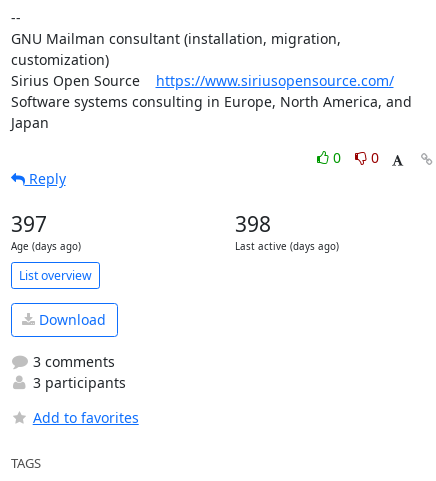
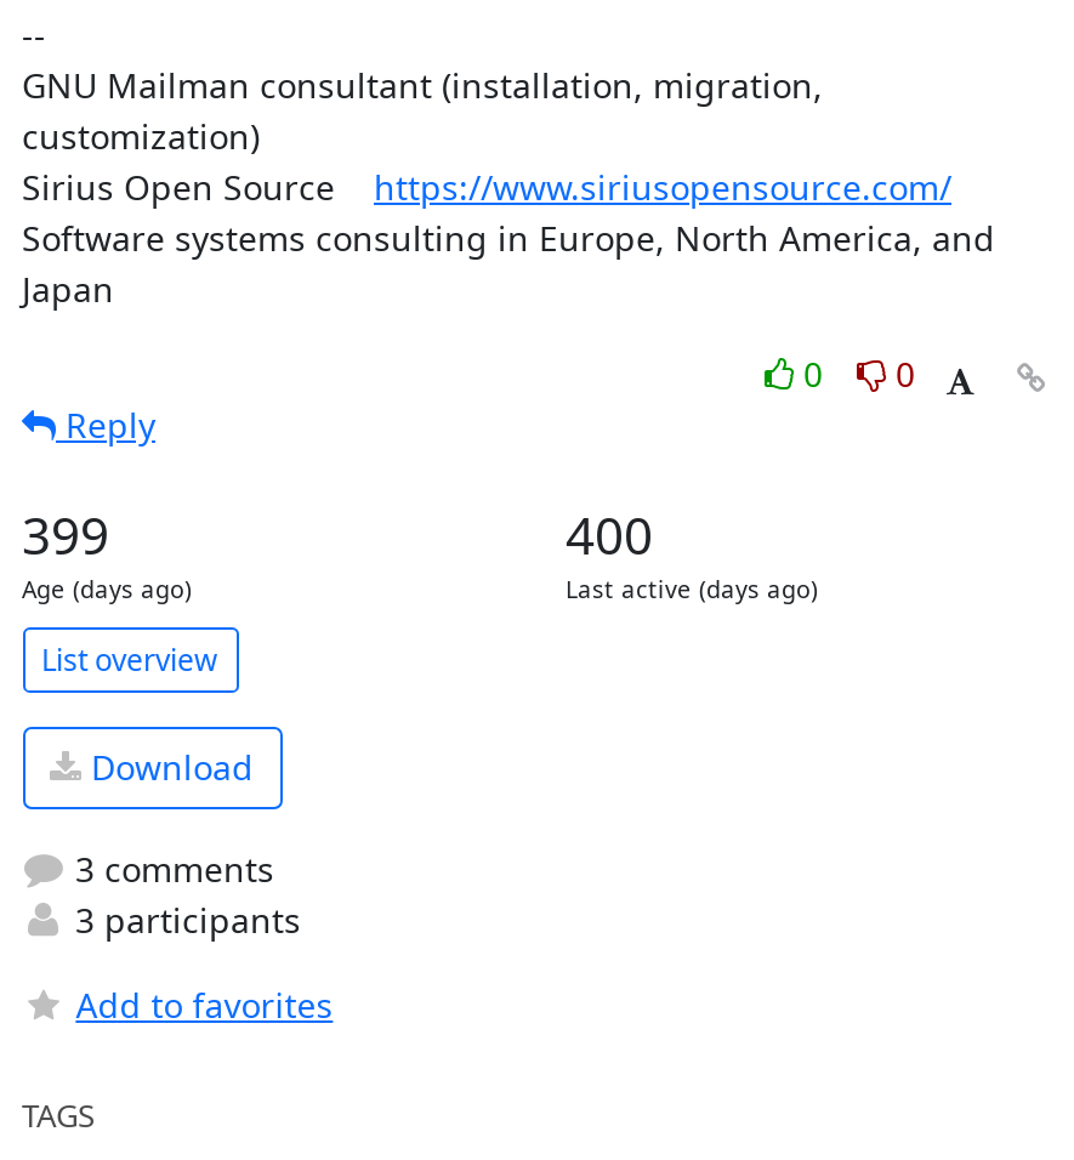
- 397
+ 399

- 398
+ 400
